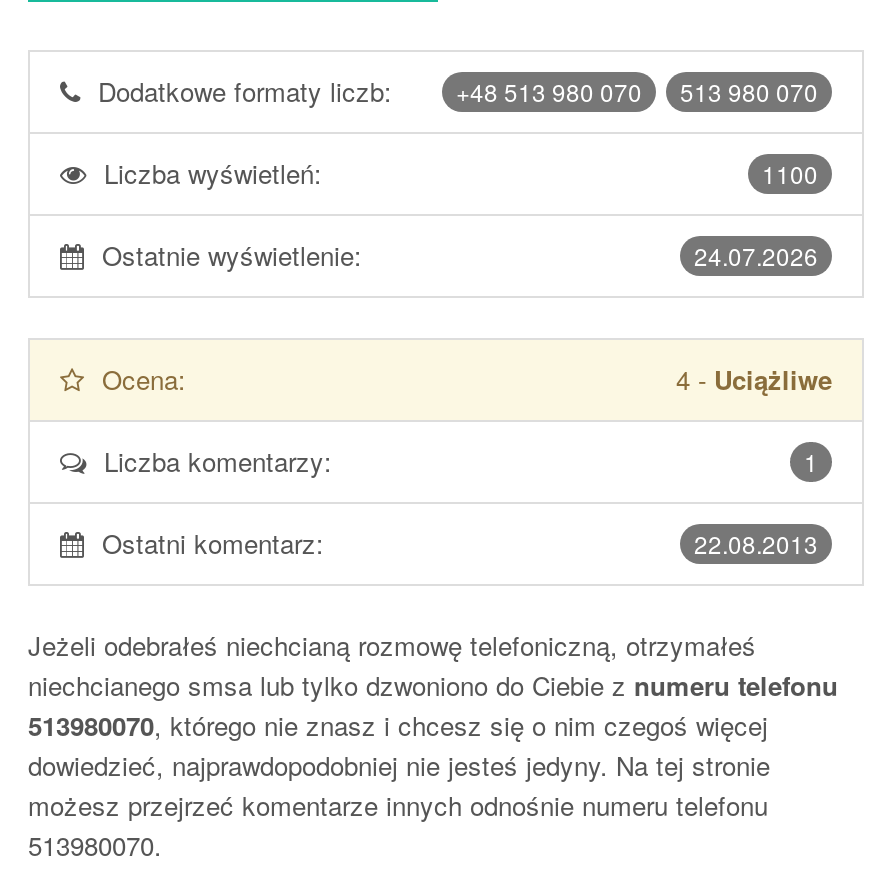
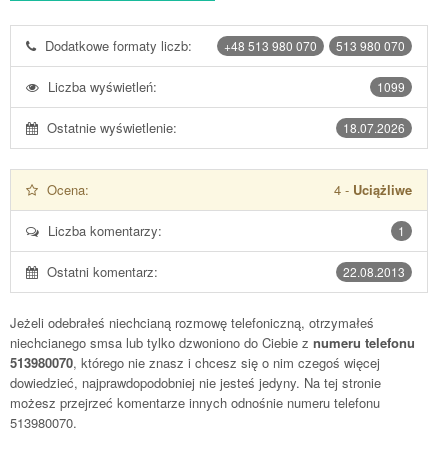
- 1100
+ 1099

- 24.07.2026
+ 18.07.2026
